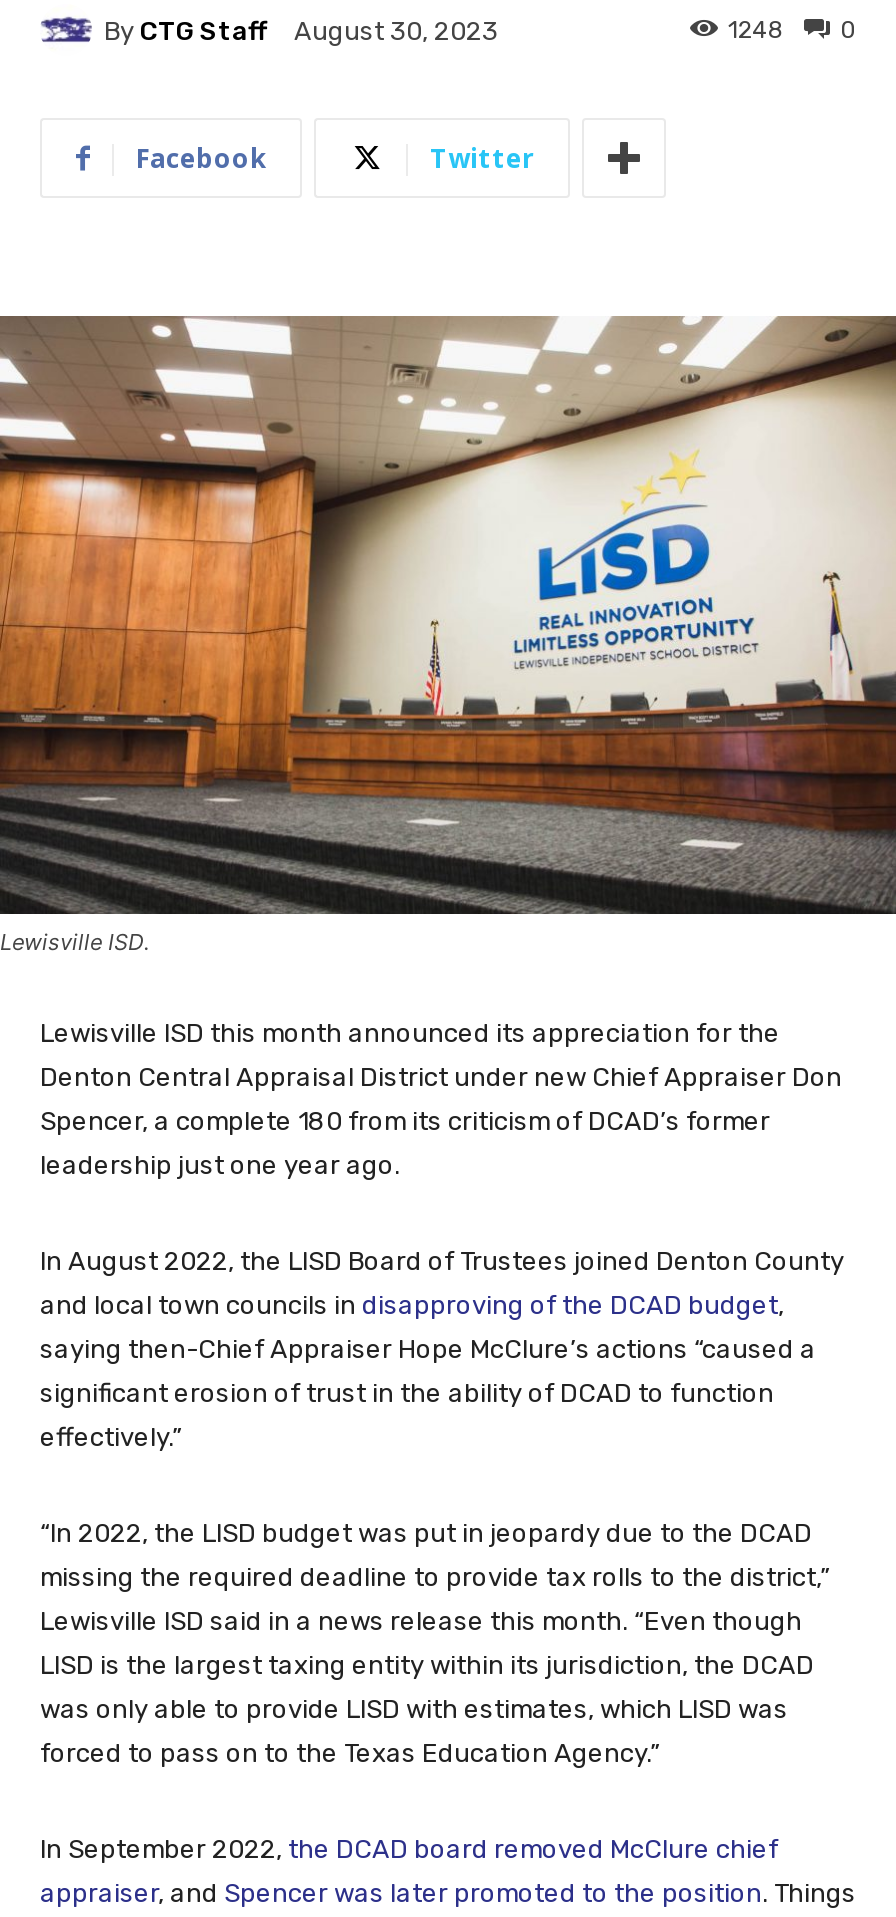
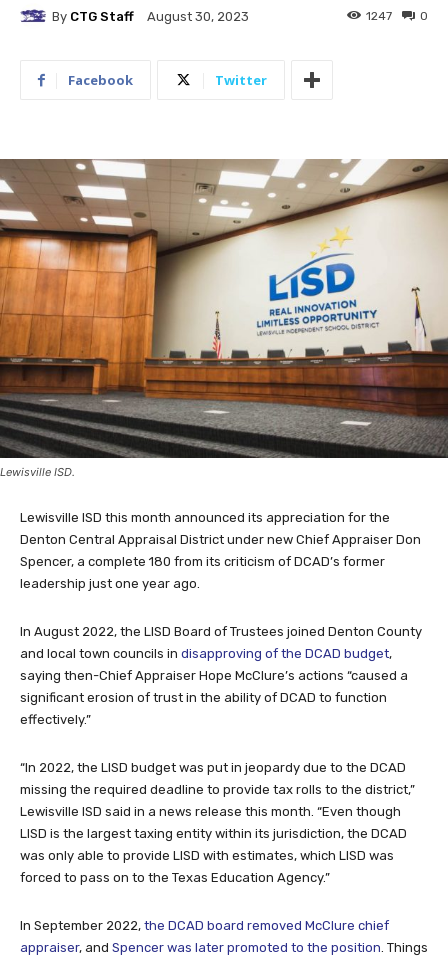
- 1248 0
+ 1247 0
